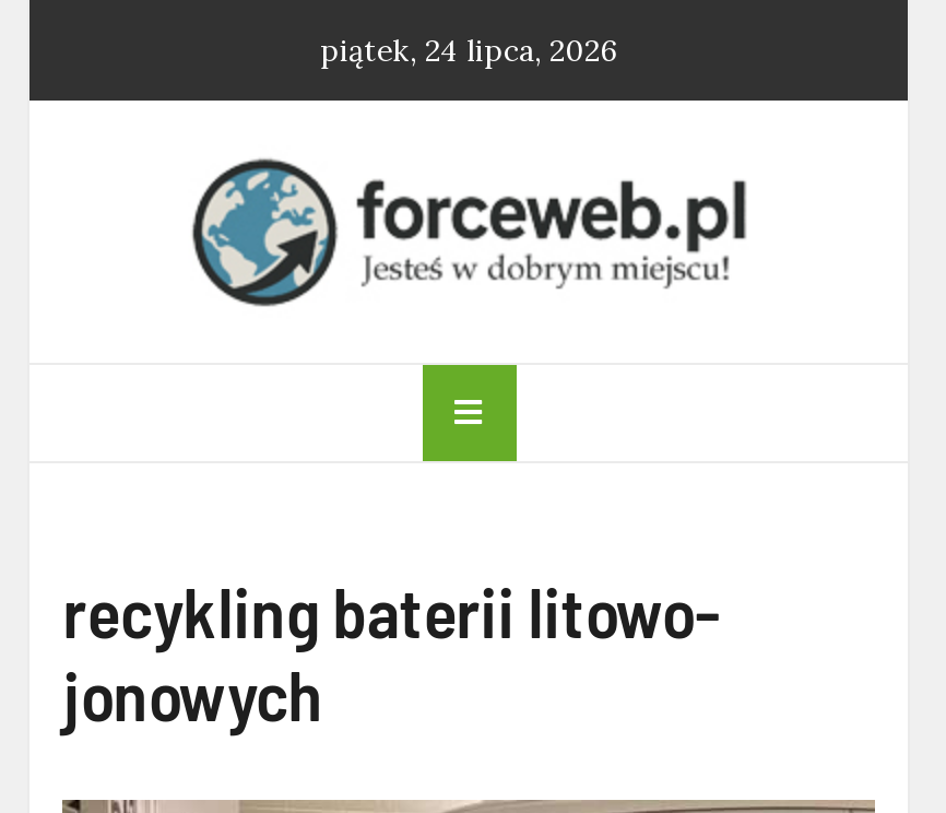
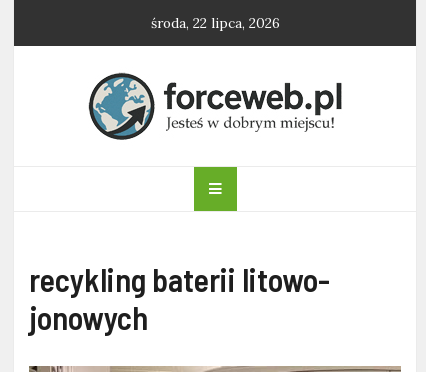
- piątek, 24 lipca, 2026
+ środa, 22 lipca, 2026
